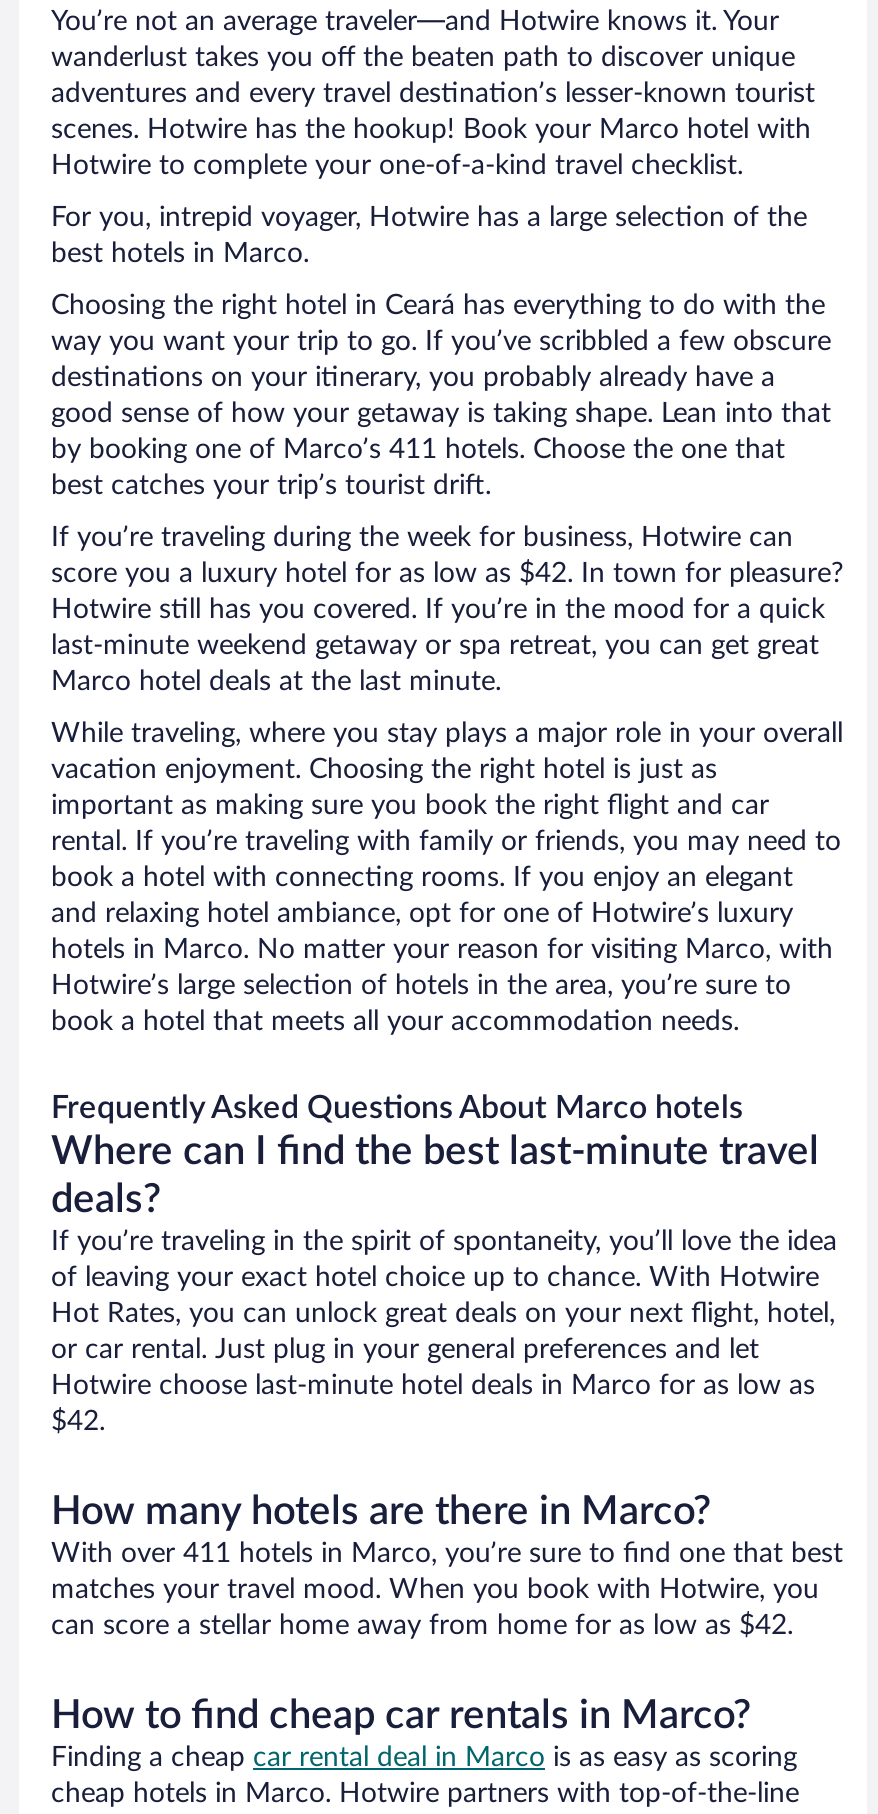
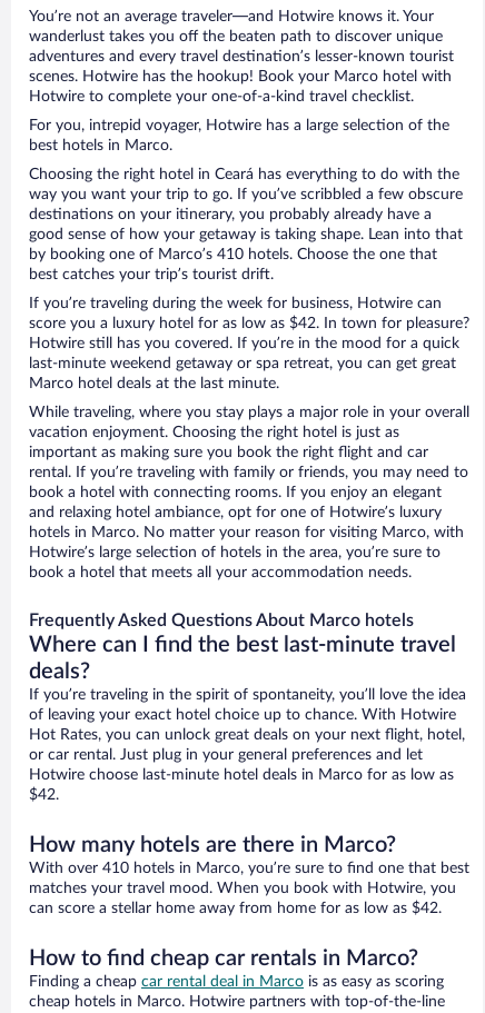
- by booking one of Marco’s 411 hotels. Choose the one that
+ by booking one of Marco’s 410 hotels. Choose the one that

- With over 411 hotels in Marco, you’re sure to find one that best
+ With over 410 hotels in Marco, you’re sure to find one that best
